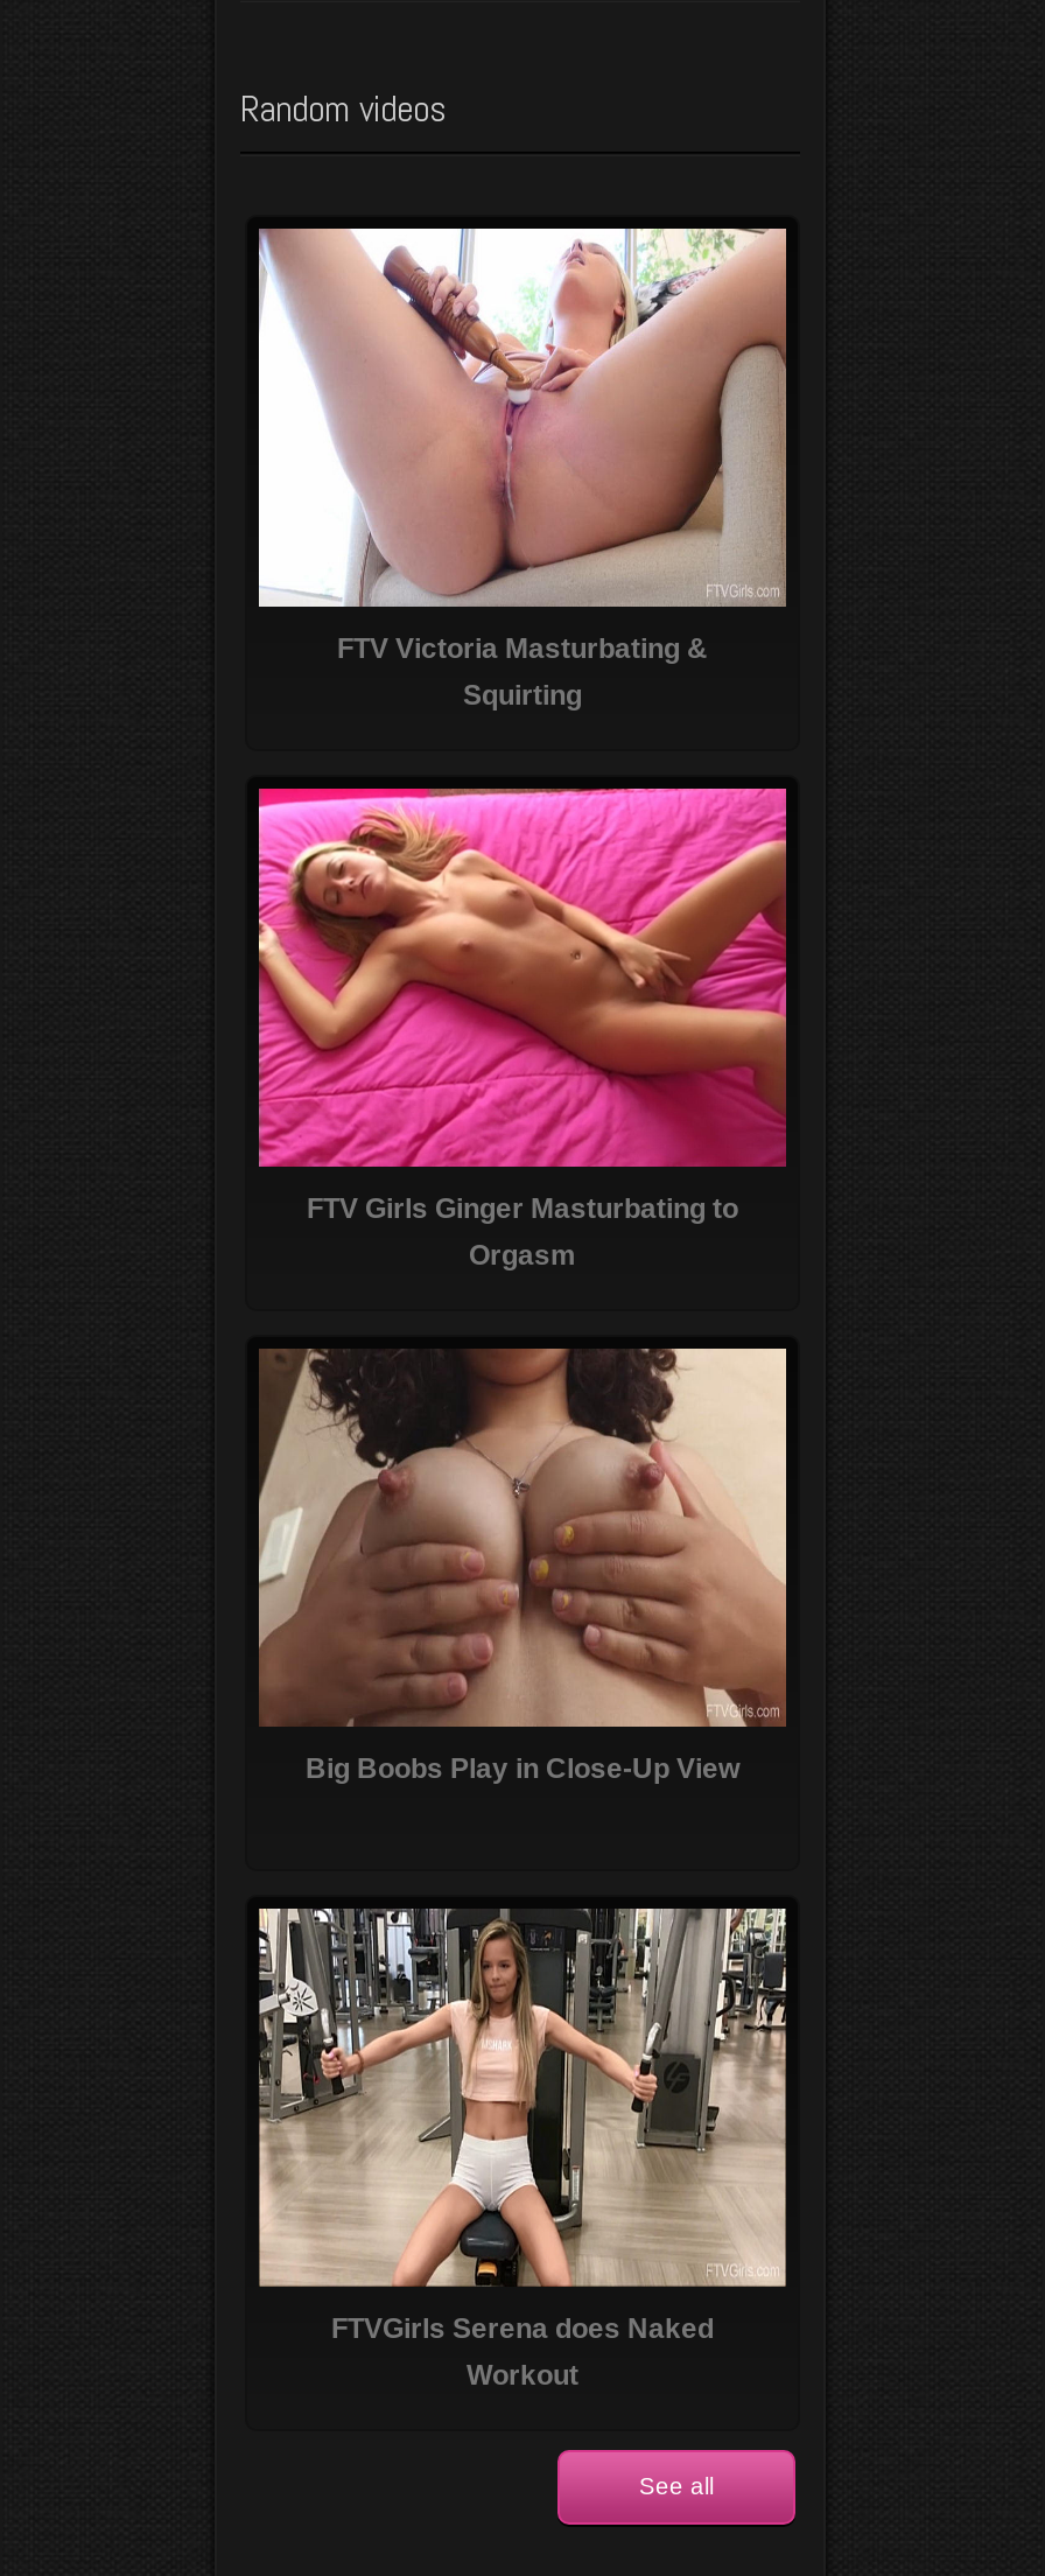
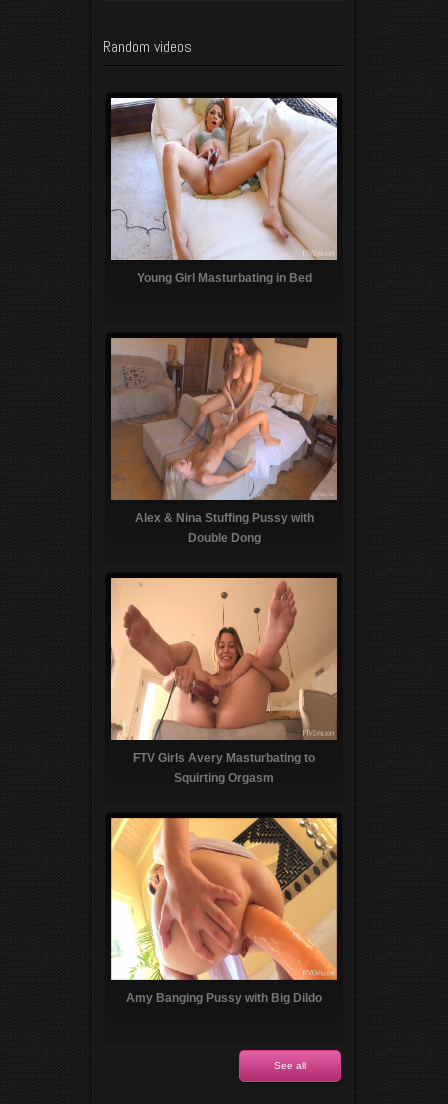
- [image]
- FTV Victoria Masturbating &
- Squirting
+ [image]
+ Young Girl Masturbating in Bed

- [image]
- FTV Girls Ginger Masturbating to
- Orgasm
+ [image]
+ Alex & Nina Stuffing Pussy with
+ Double Dong

- [image]
- Big Boobs Play in Close-Up View
+ [image]
+ FTV Girls Avery Masturbating to
+ Squirting Orgasm

- [image]
- FTVGirls Serena does Naked
- Workout
+ [image]
+ Amy Banging Pussy with Big Dildo
